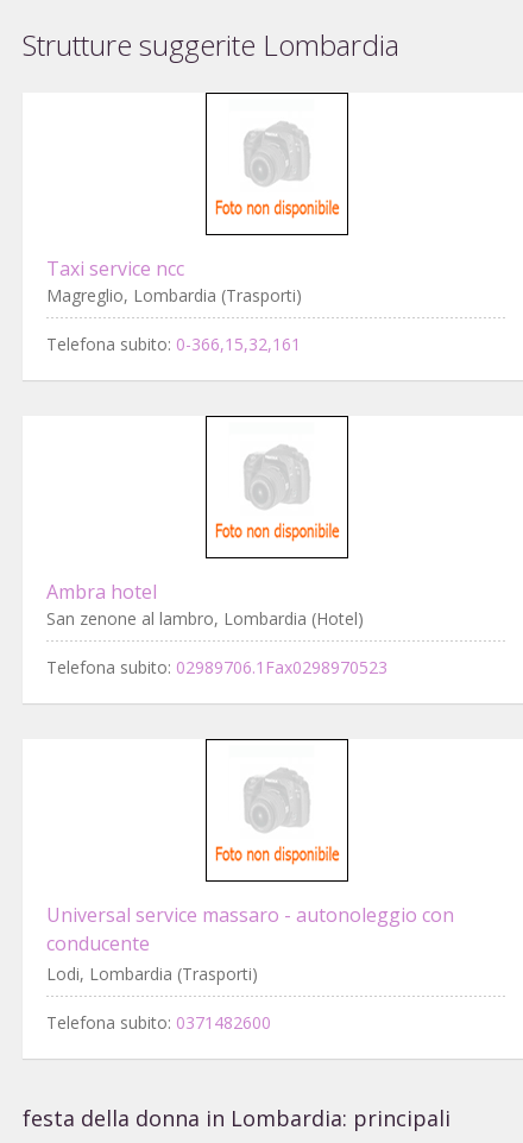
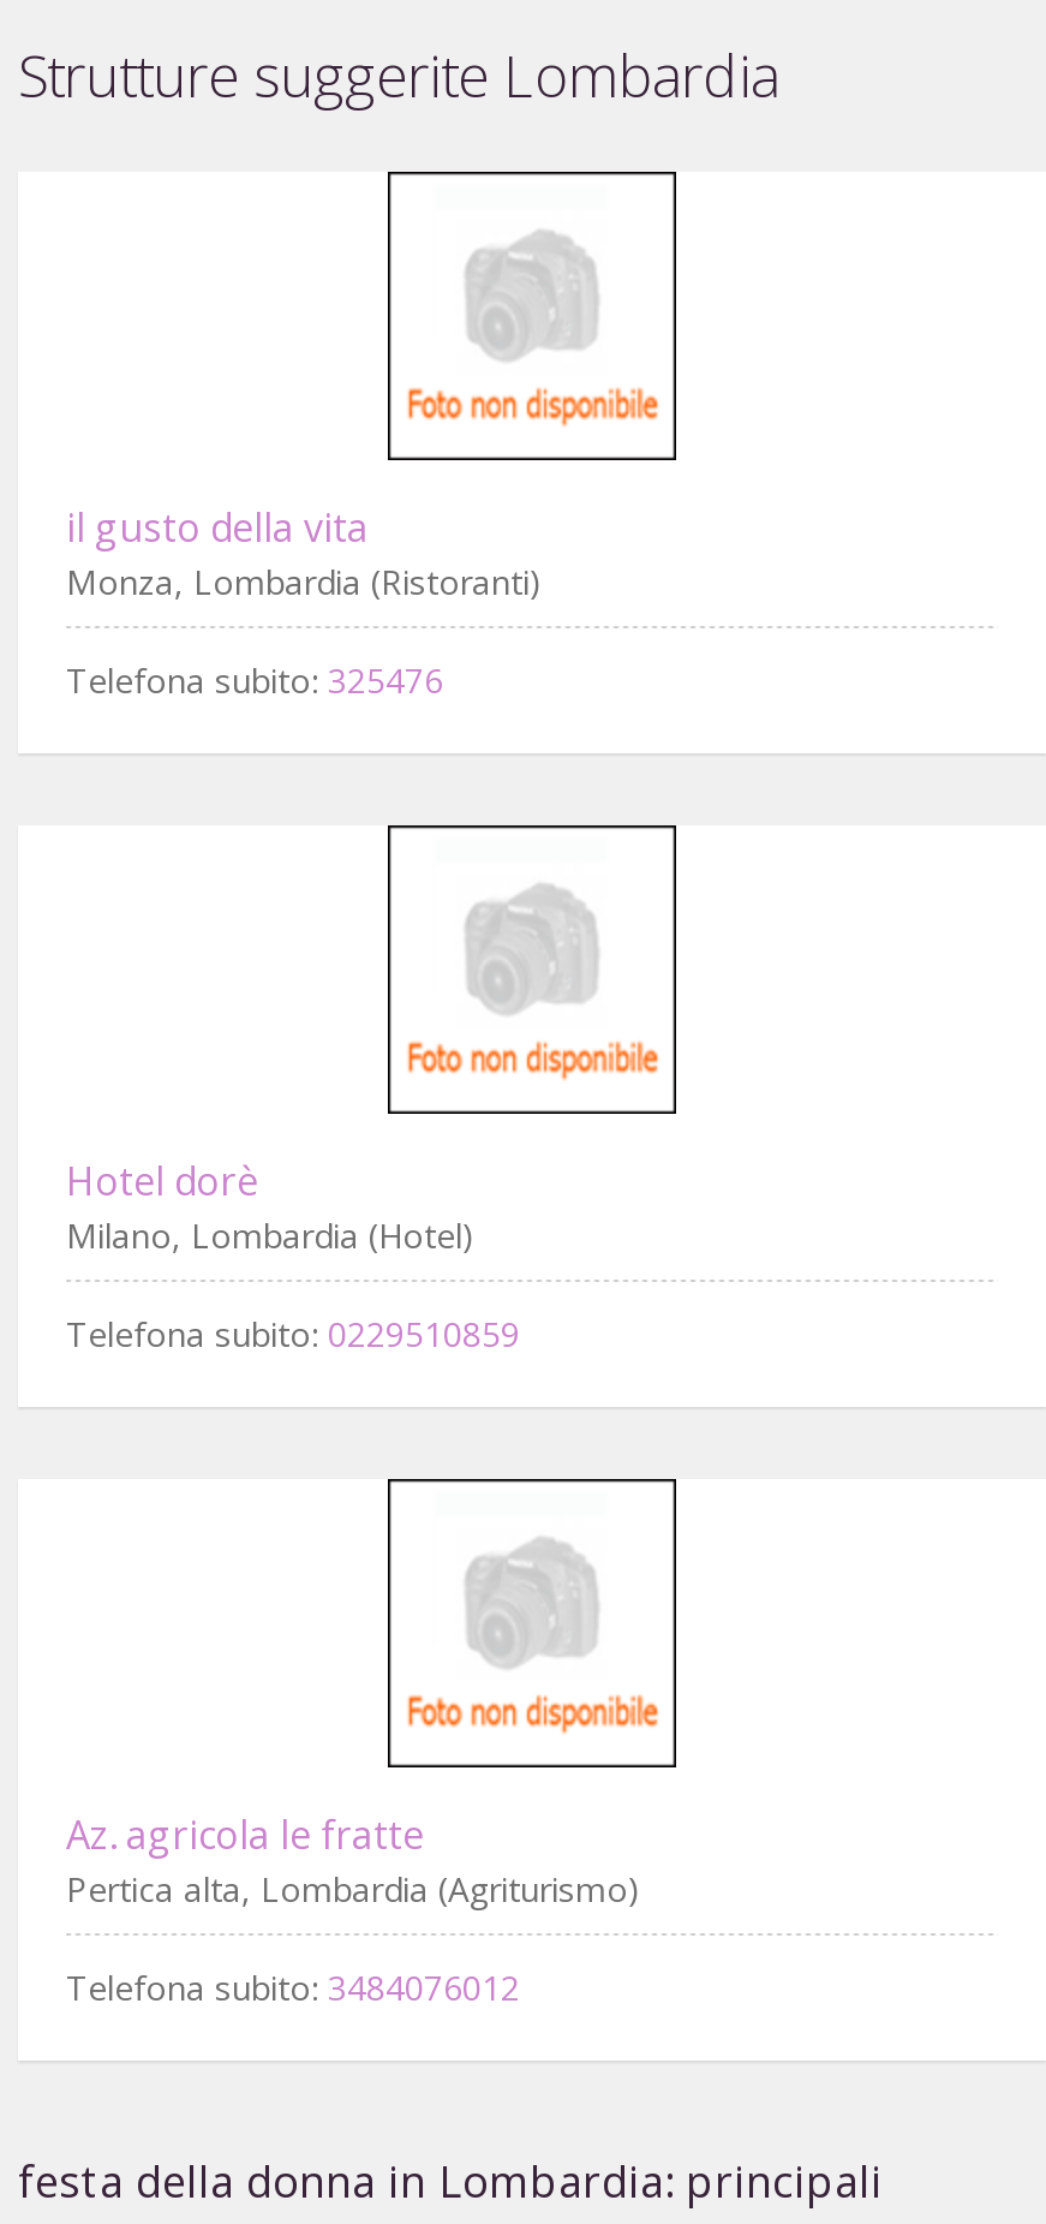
- Taxi service ncc
- Magreglio, Lombardia (Trasporti)
+ il gusto della vita
+ Monza, Lombardia (Ristoranti)

- Telefona subito: 0-366,15,32,161
+ Telefona subito: 325476

- Ambra hotel
- San zenone al lambro, Lombardia (Hotel)
+ Hotel dorè
+ Milano, Lombardia (Hotel)

- Telefona subito: 02989706.1Fax0298970523
+ Telefona subito: 0229510859

- Universal service massaro - autonoleggio con
- conducente
- Lodi, Lombardia (Trasporti)
+ Az. agricola le fratte
+ Pertica alta, Lombardia (Agriturismo)

- Telefona subito: 0371482600
+ Telefona subito: 3484076012
